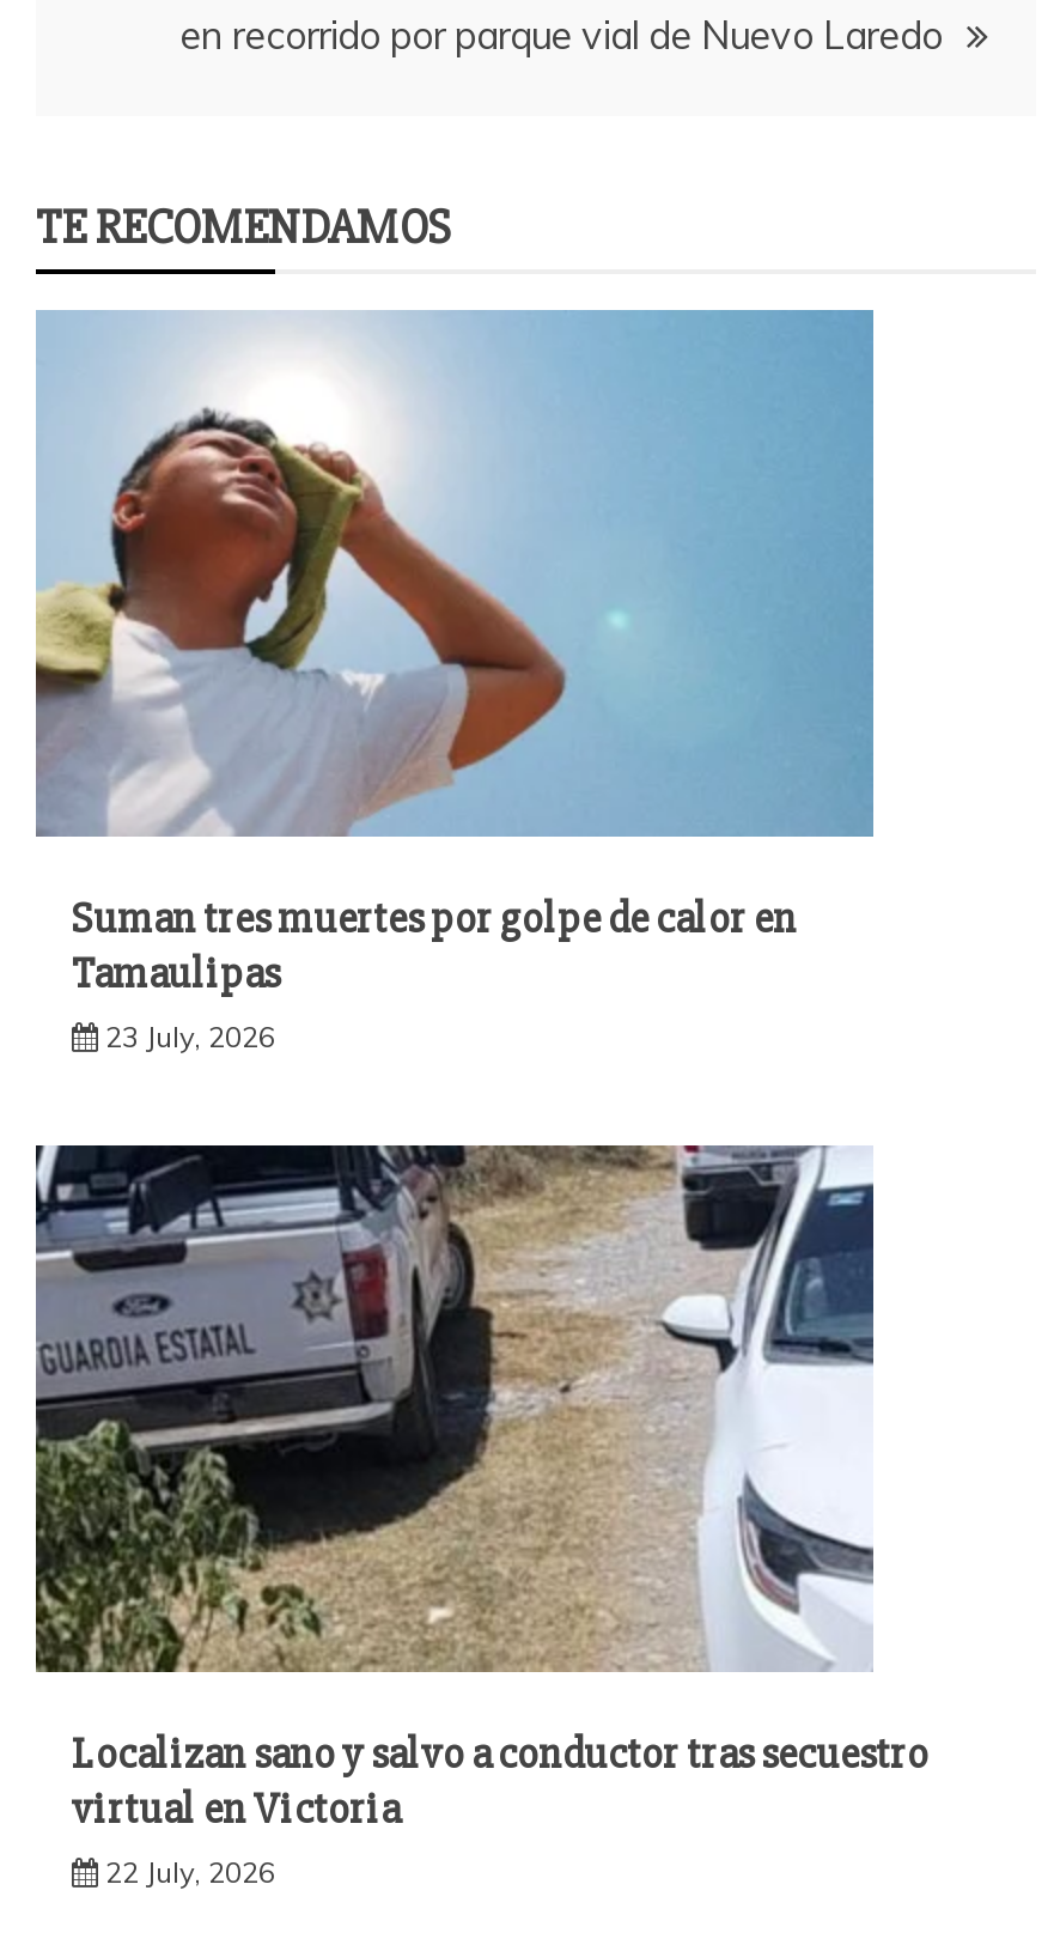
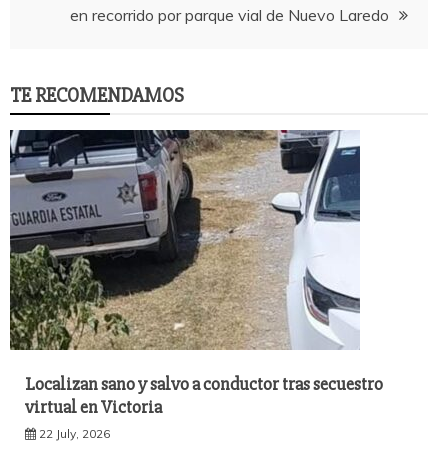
- [image]
- Suman tres muertes por golpe de calor en
- Tamaulipas
- 23 July, 2026
